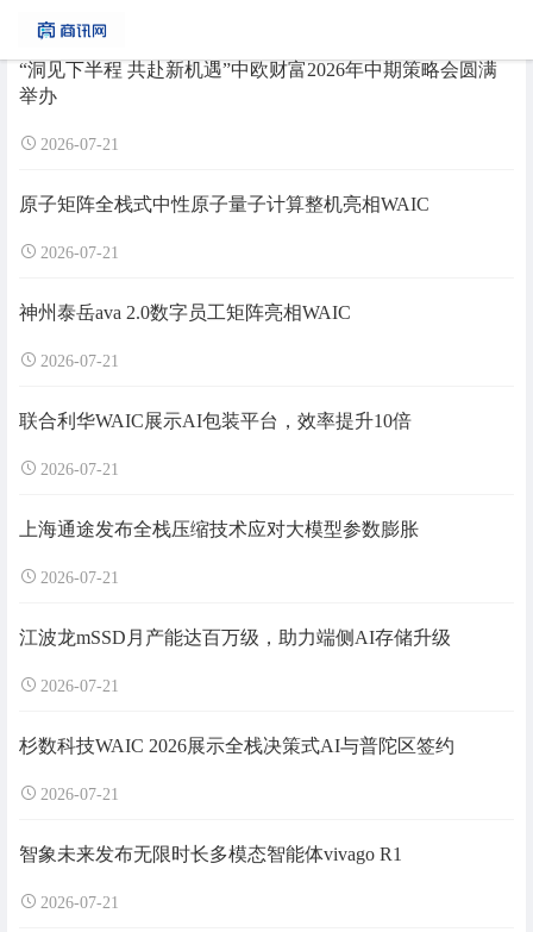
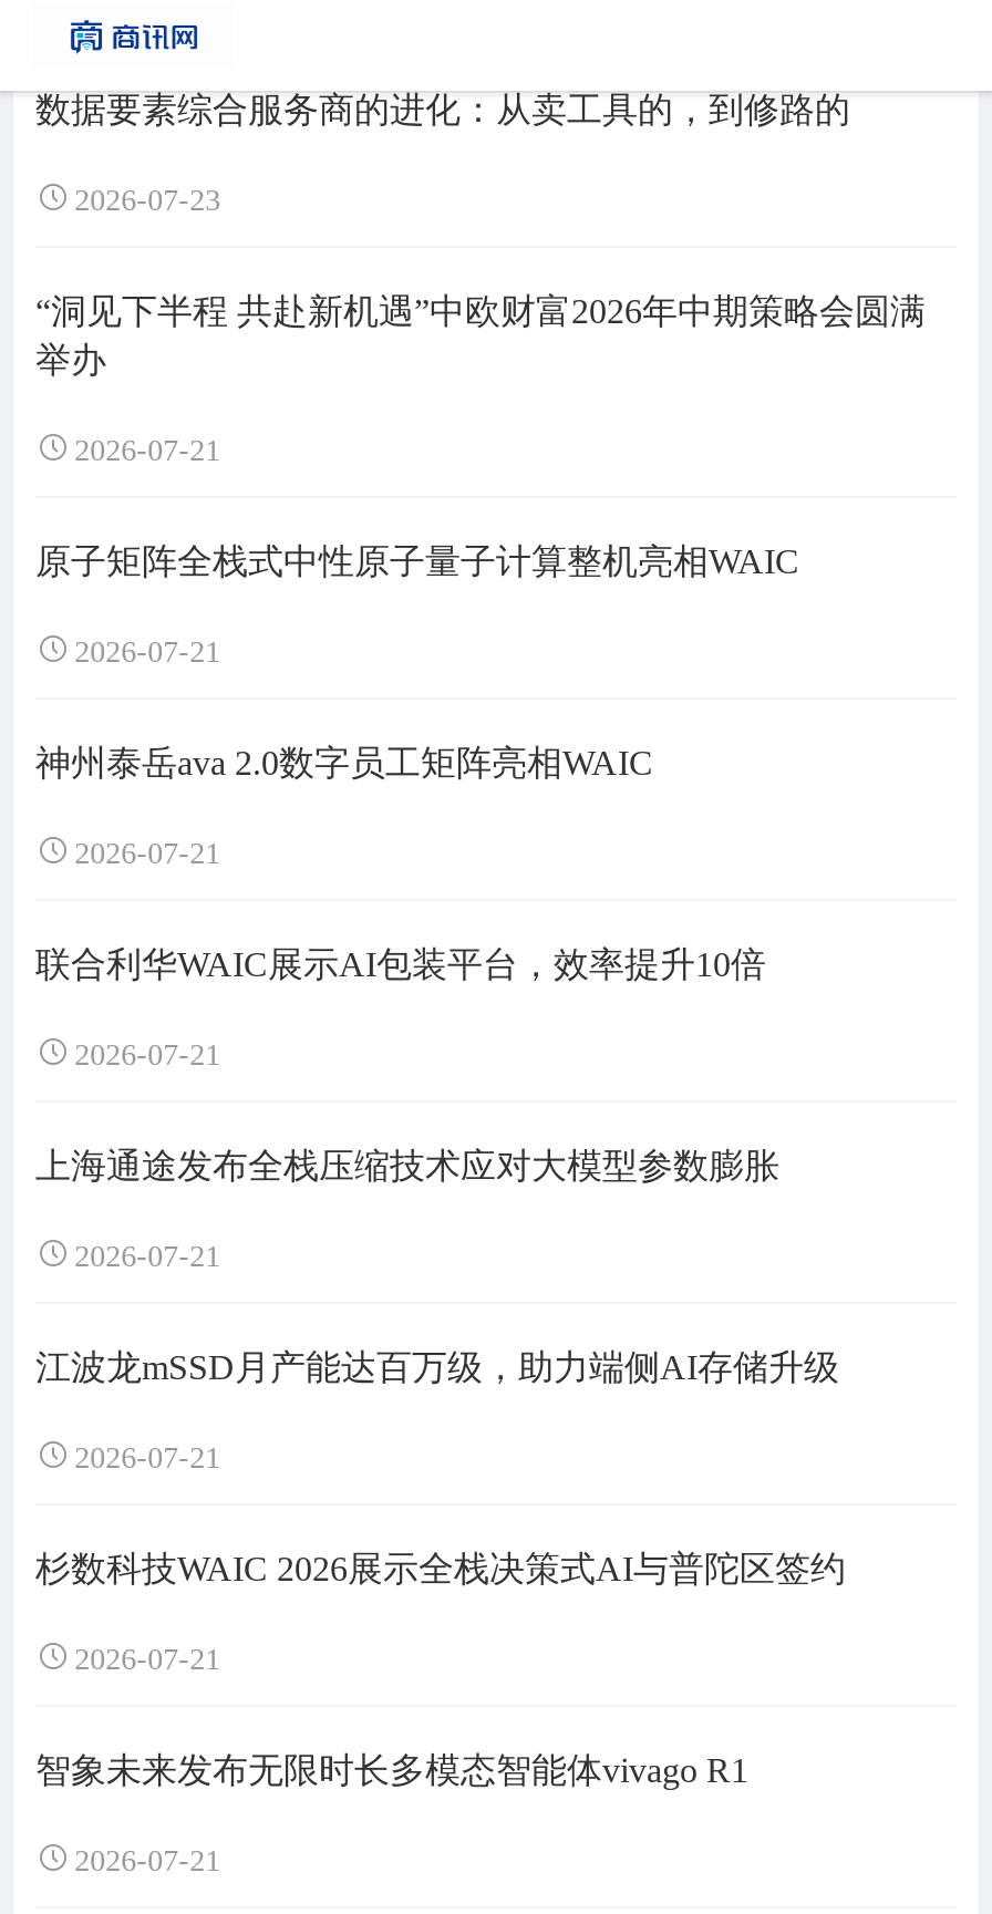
+ 数据要素综合服务商的进化：从卖工具的，到修路的
+ 2026-07-23
